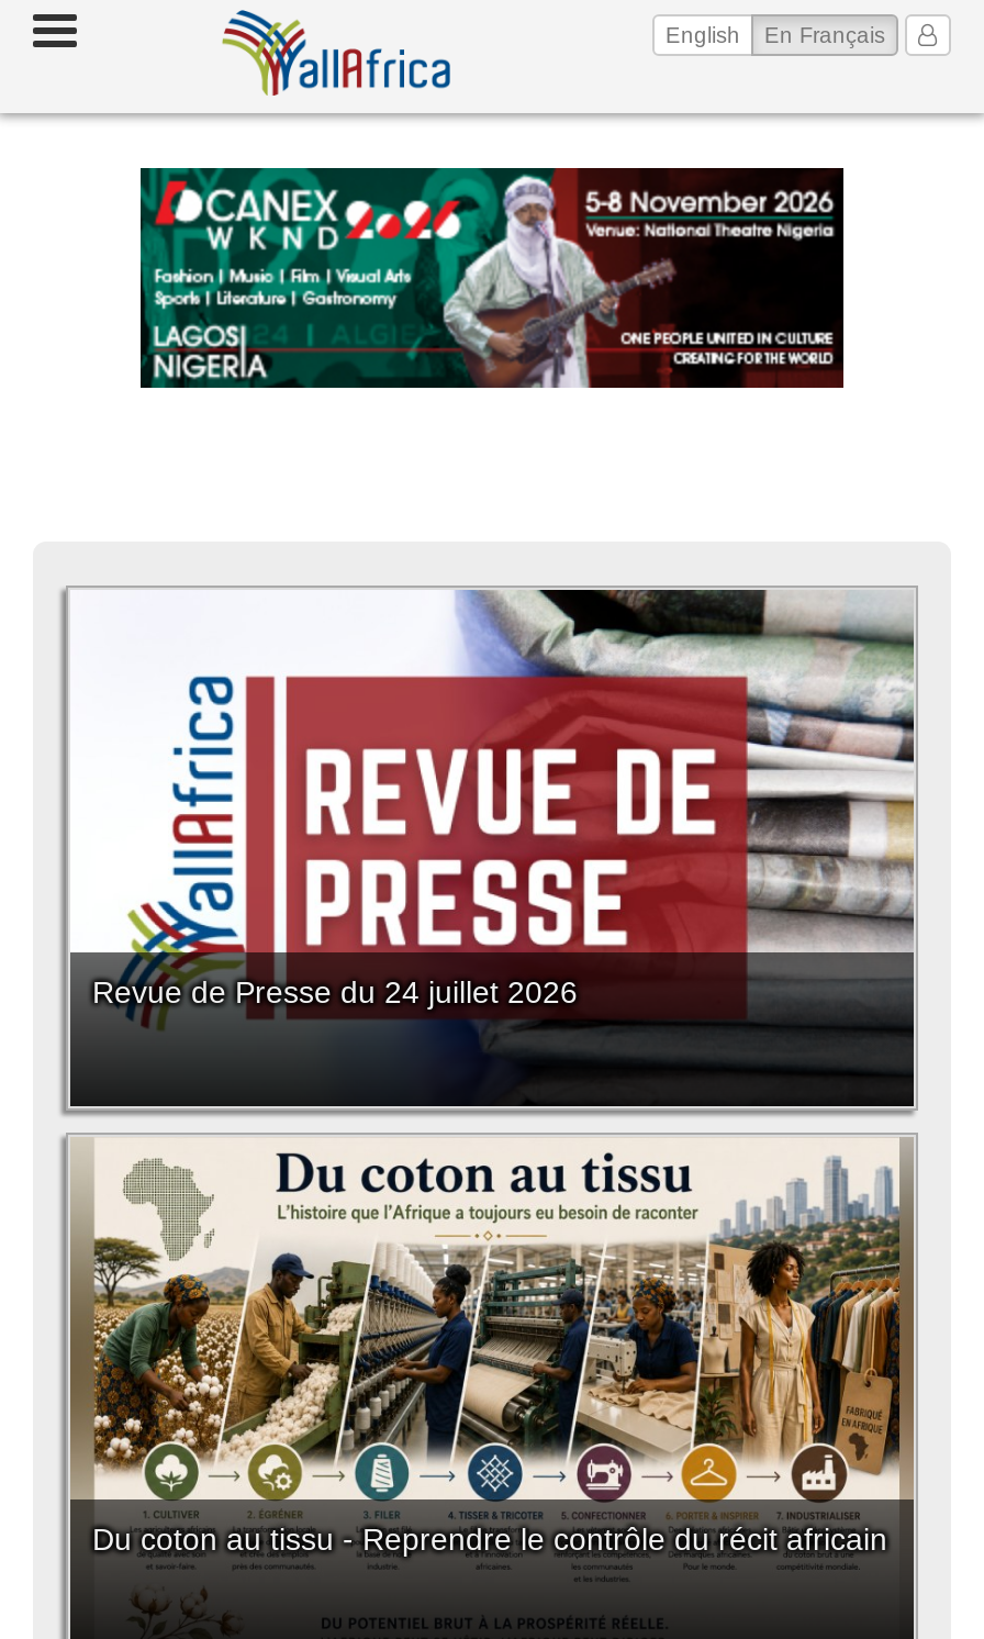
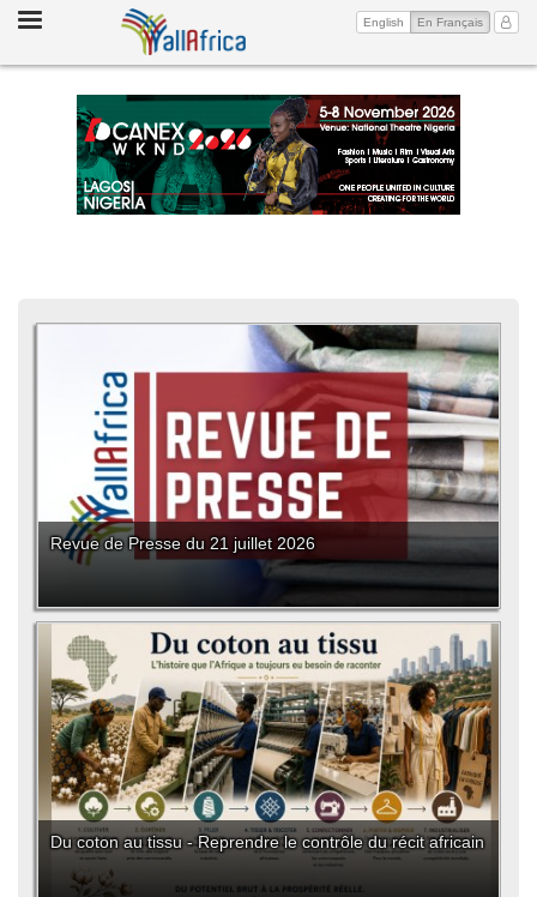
- [image]
+ [image]

- Revue de Presse du 24 juillet 2026
+ Revue de Presse du 21 juillet 2026
